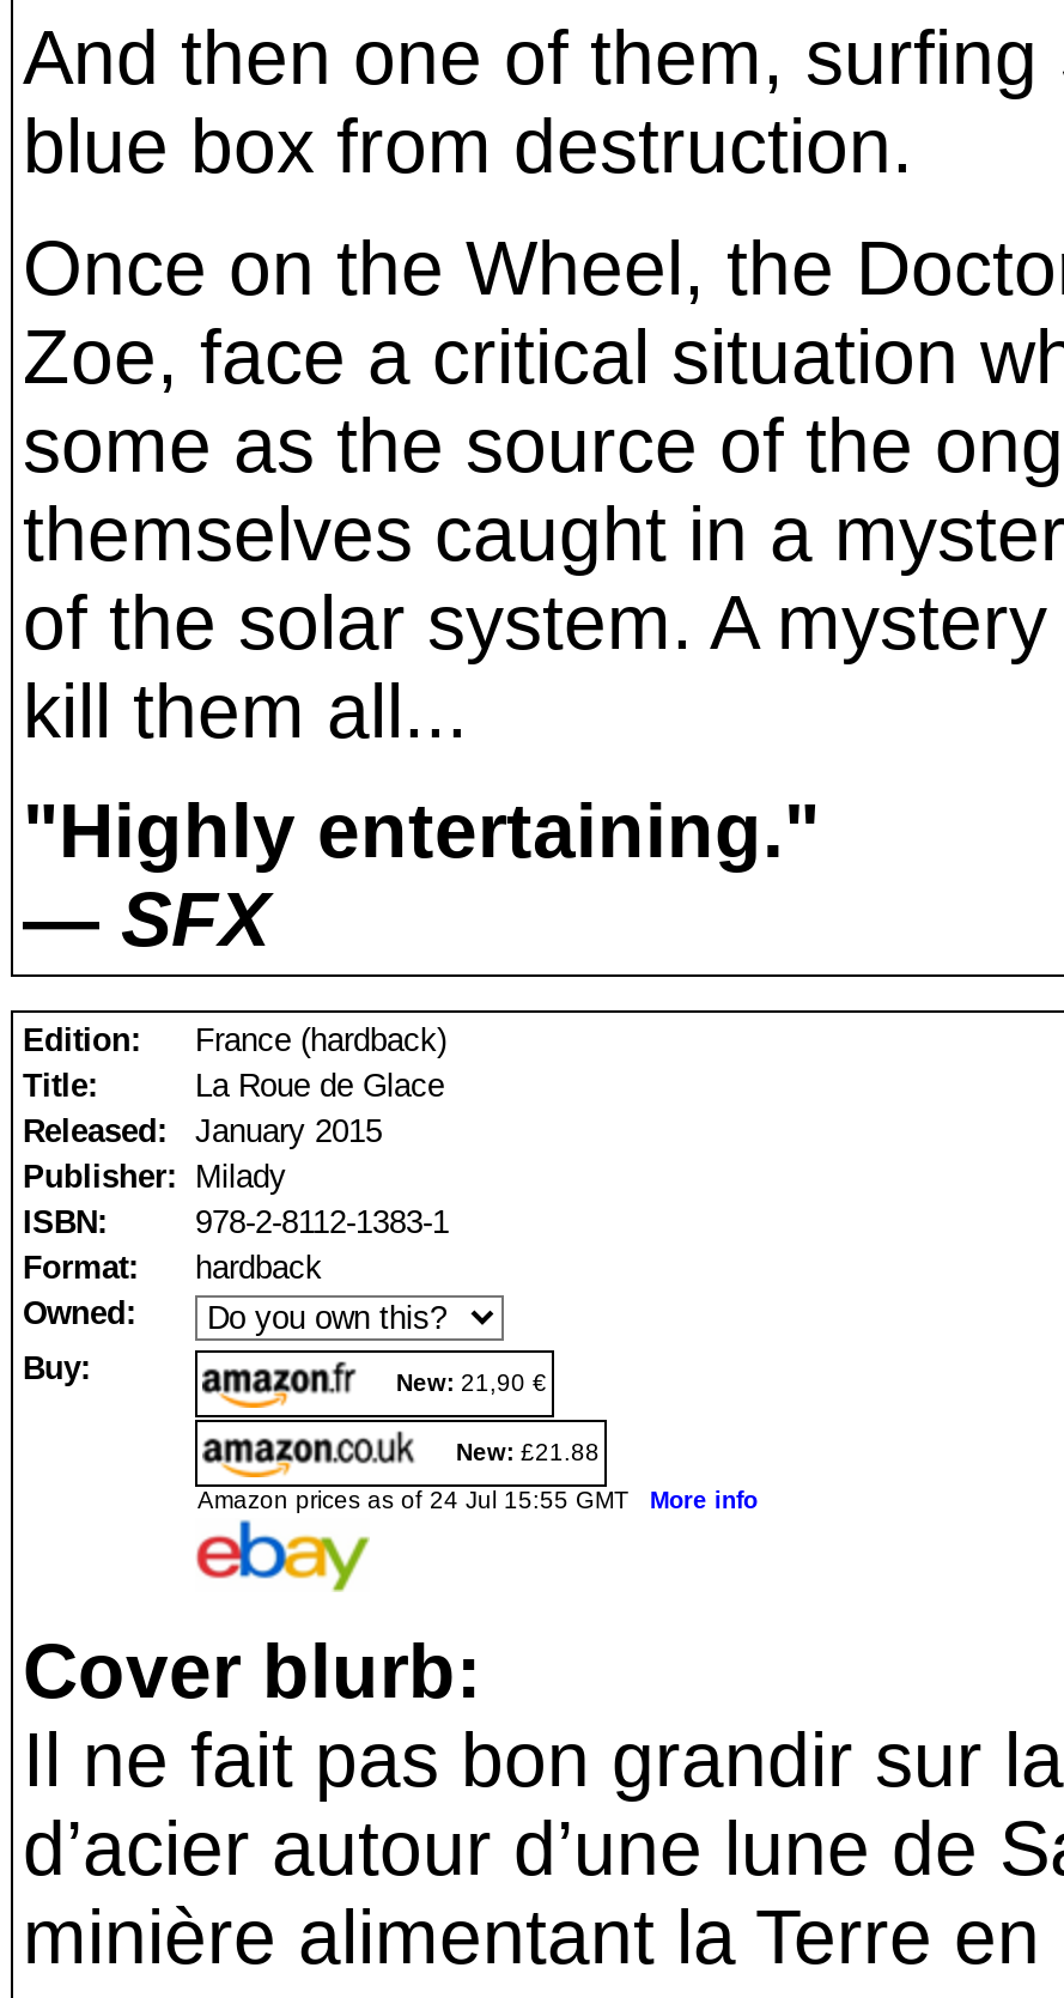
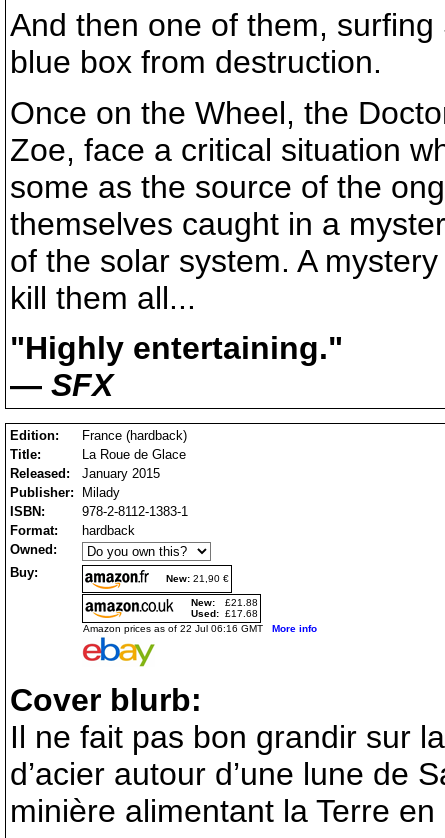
- New: £21.88
- Amazon prices as of 24 Jul 15:55 GMT More info
+ New:
+ £21.88
+ Used: £17.68
+ Amazon prices as of 22 Jul 06:16 GMT More info
